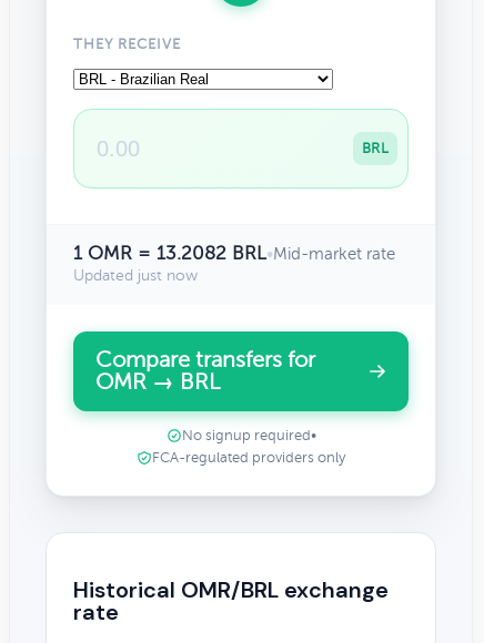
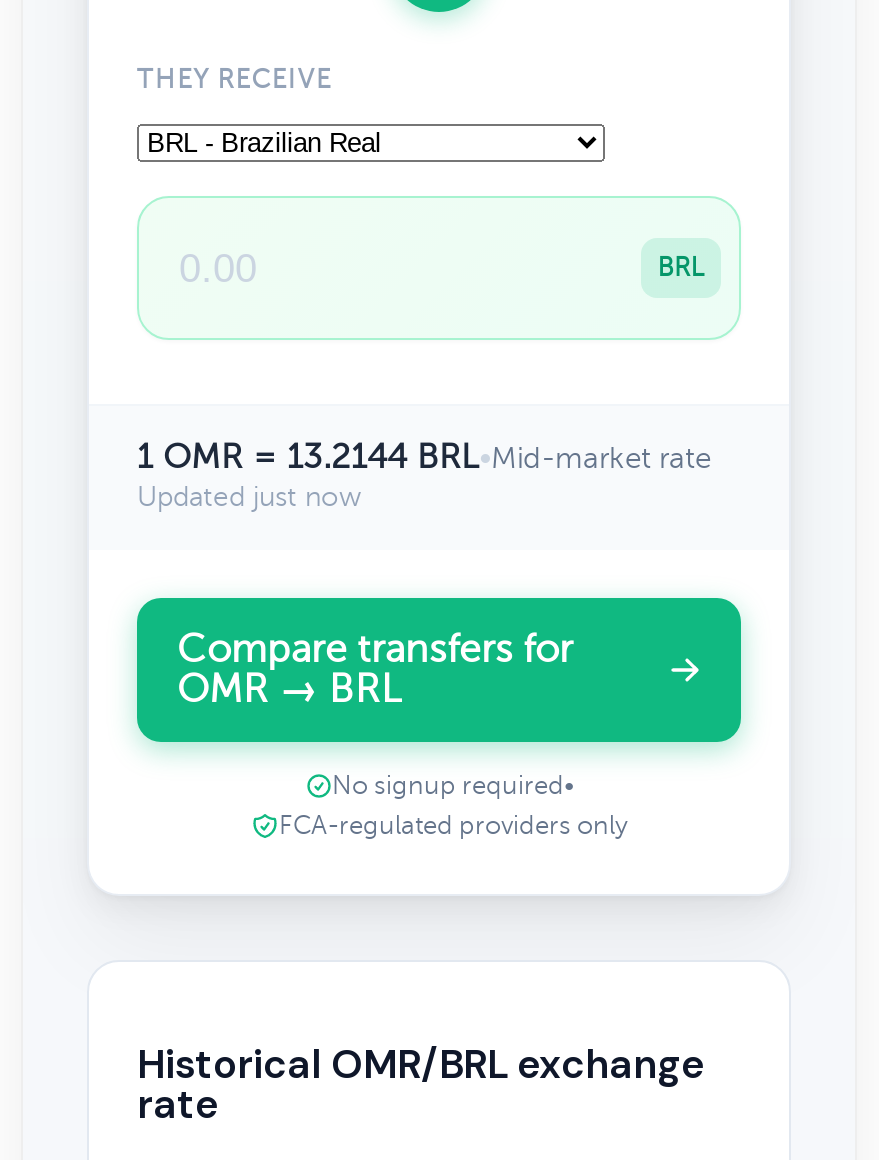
- 1 OMR = 13.2082 BRL • Mid-market rate
+ 1 OMR = 13.2144 BRL • Mid-market rate
